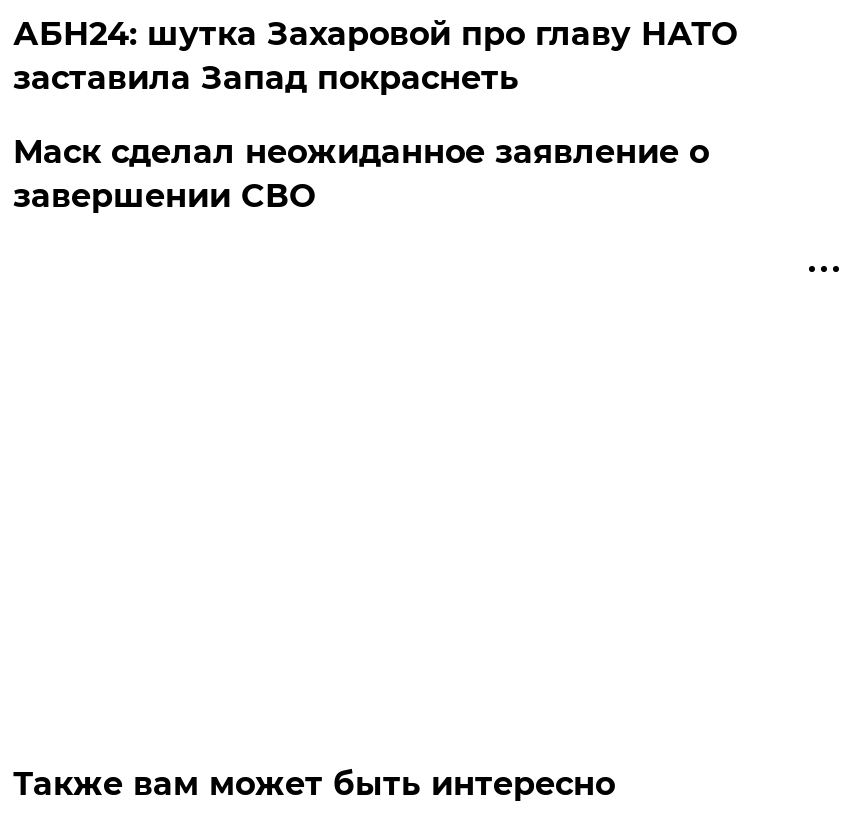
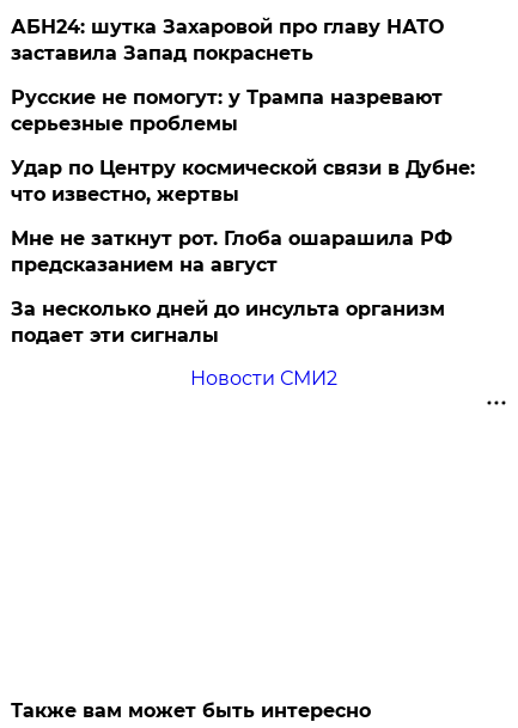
- Маск сделал неожиданное заявление о
- завершении СВО
+ Русские не помогут: у Трампа назревают
+ серьезные проблемы
+ Удар по Центру космической связи в Дубне:
+ что известно, жертвы
+ Мне не заткнут рот. Глоба ошарашила РФ
+ предсказанием на август
+ За несколько дней до инсульта организм
+ подает эти сигналы
+ Новости СМИ2
